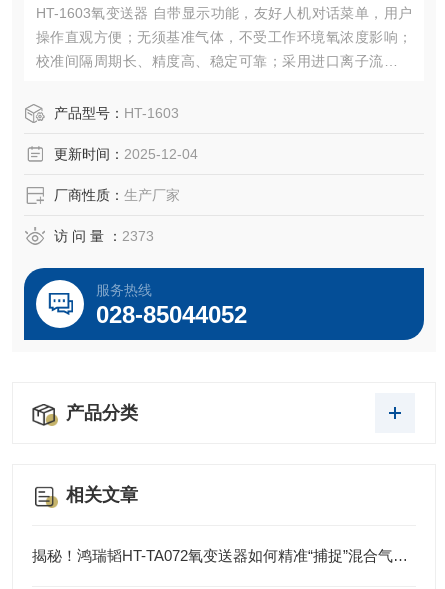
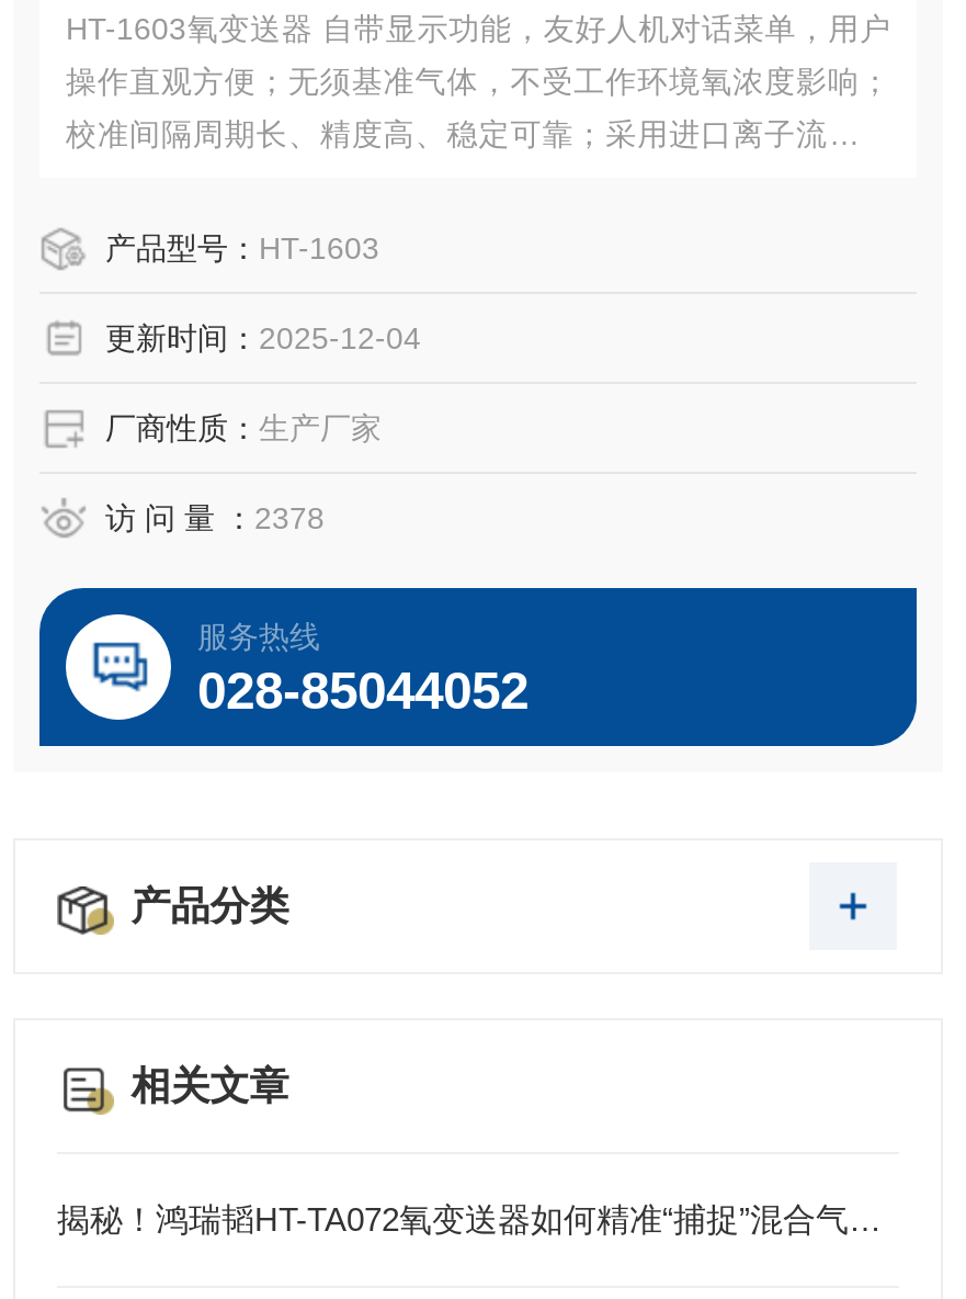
- 访 问 量 ：2373
+ 访 问 量 ：2378
